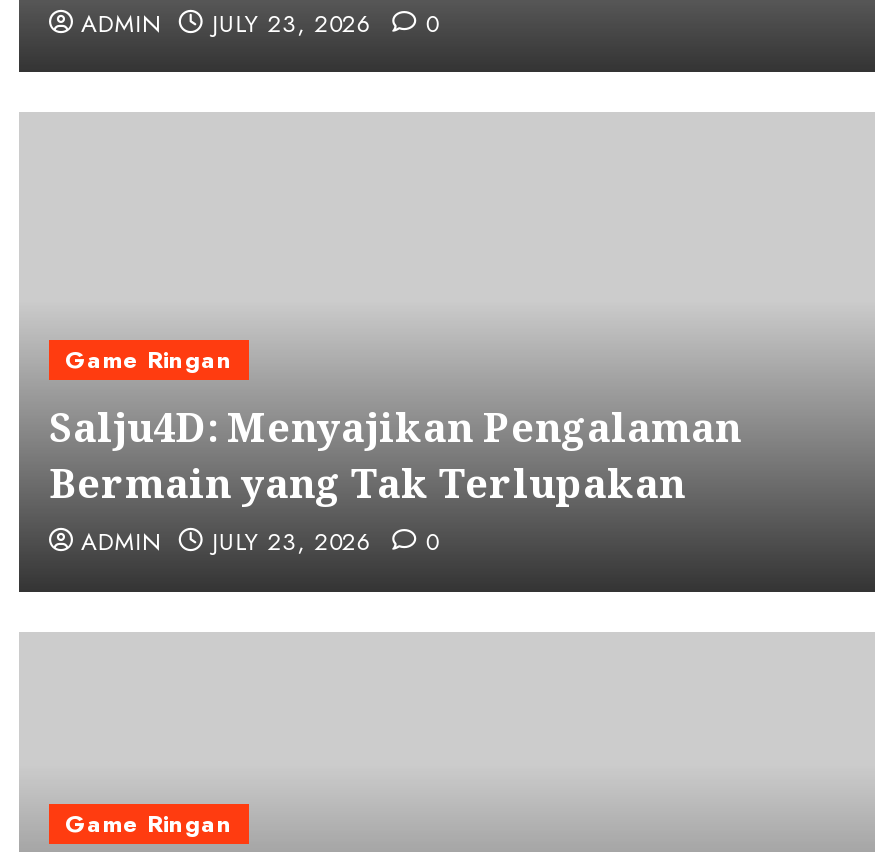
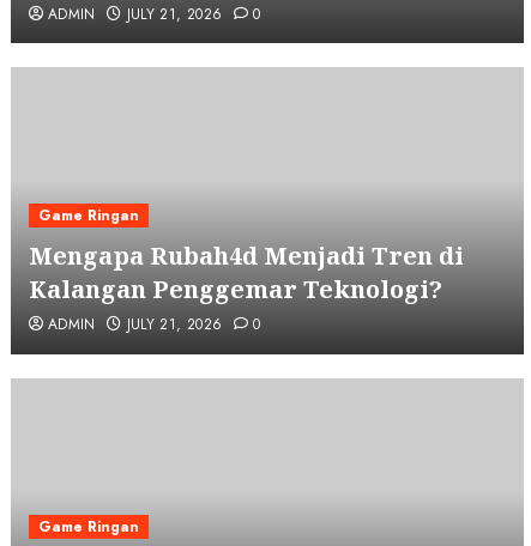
- ADMIN JULY 23, 2026 0
+ ADMIN JULY 21, 2026 0

- Salju4D: Menyajikan Pengalaman
- Bermain yang Tak Terlupakan
+ Mengapa Rubah4d Menjadi Tren di
+ Kalangan Penggemar Teknologi?

- ADMIN JULY 23, 2026 0
+ ADMIN JULY 21, 2026 0
